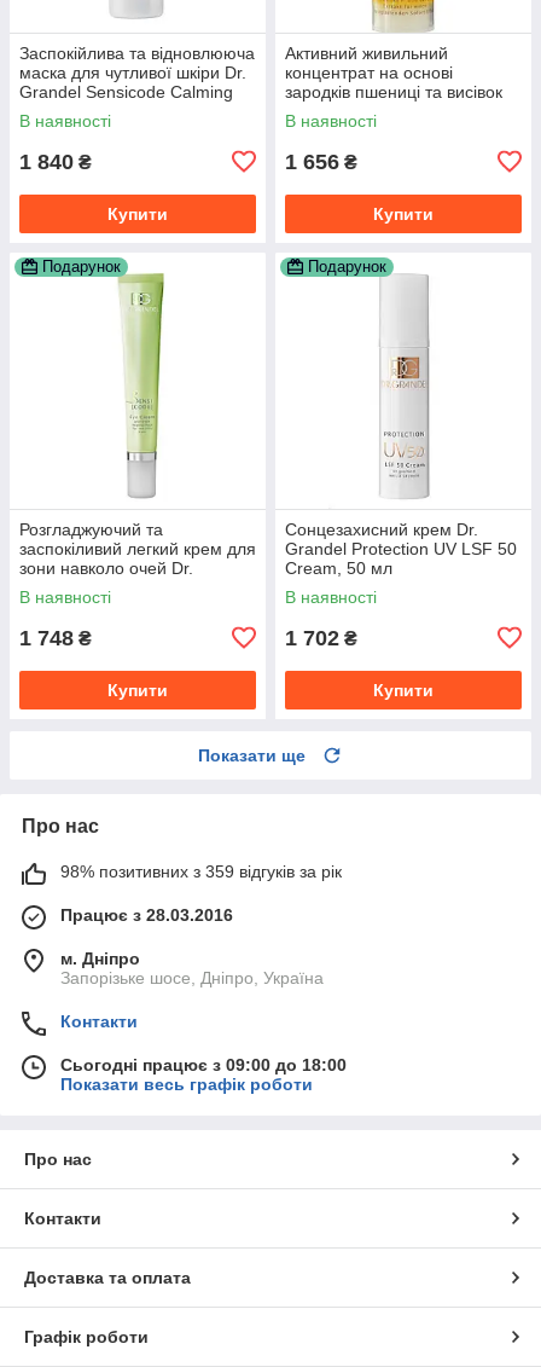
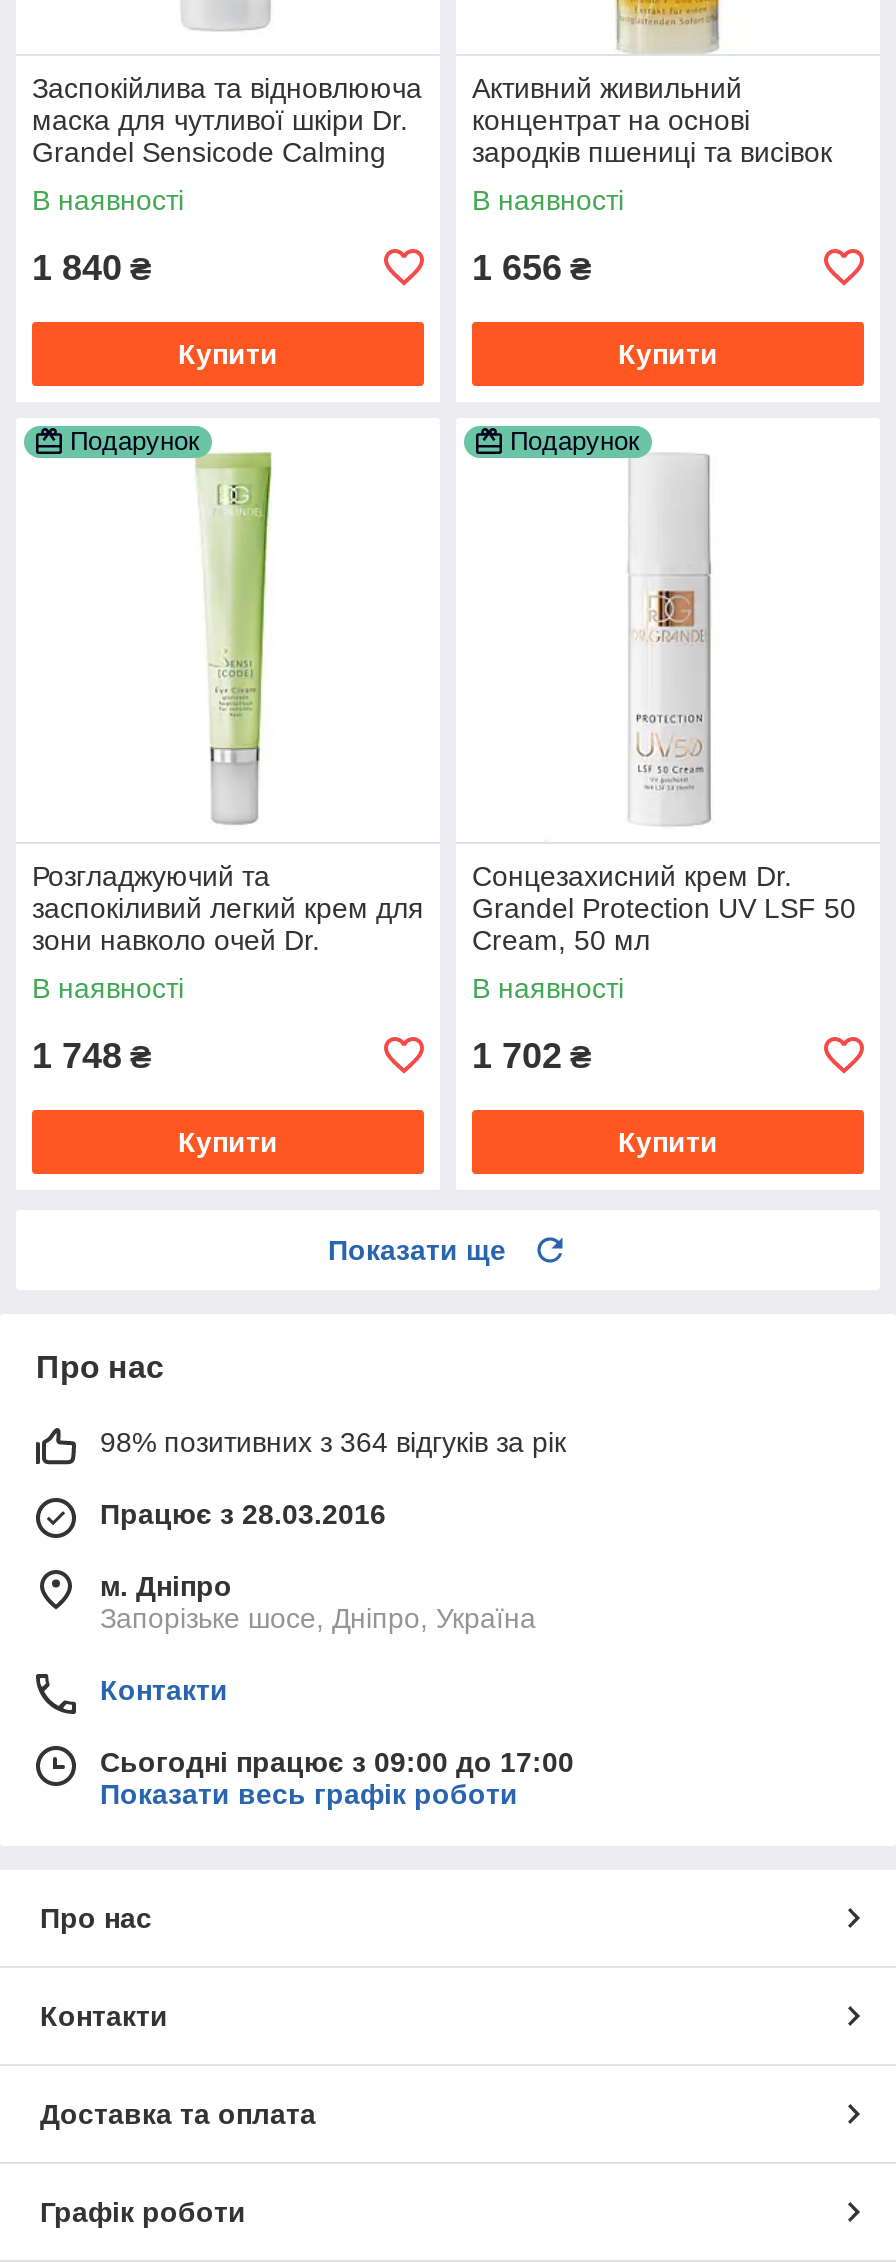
- 98% позитивних з 359 відгуків за рік
+ 98% позитивних з 364 відгуків за рік

- Сьогодні працює з 09:00 до 18:00
+ Сьогодні працює з 09:00 до 17:00
